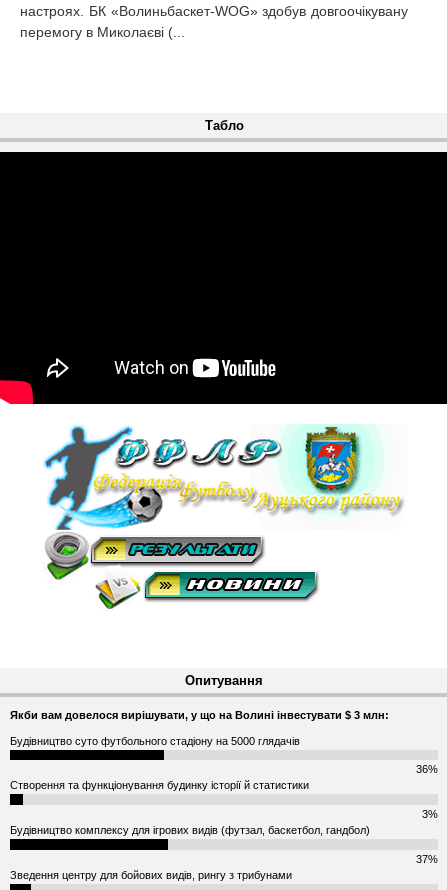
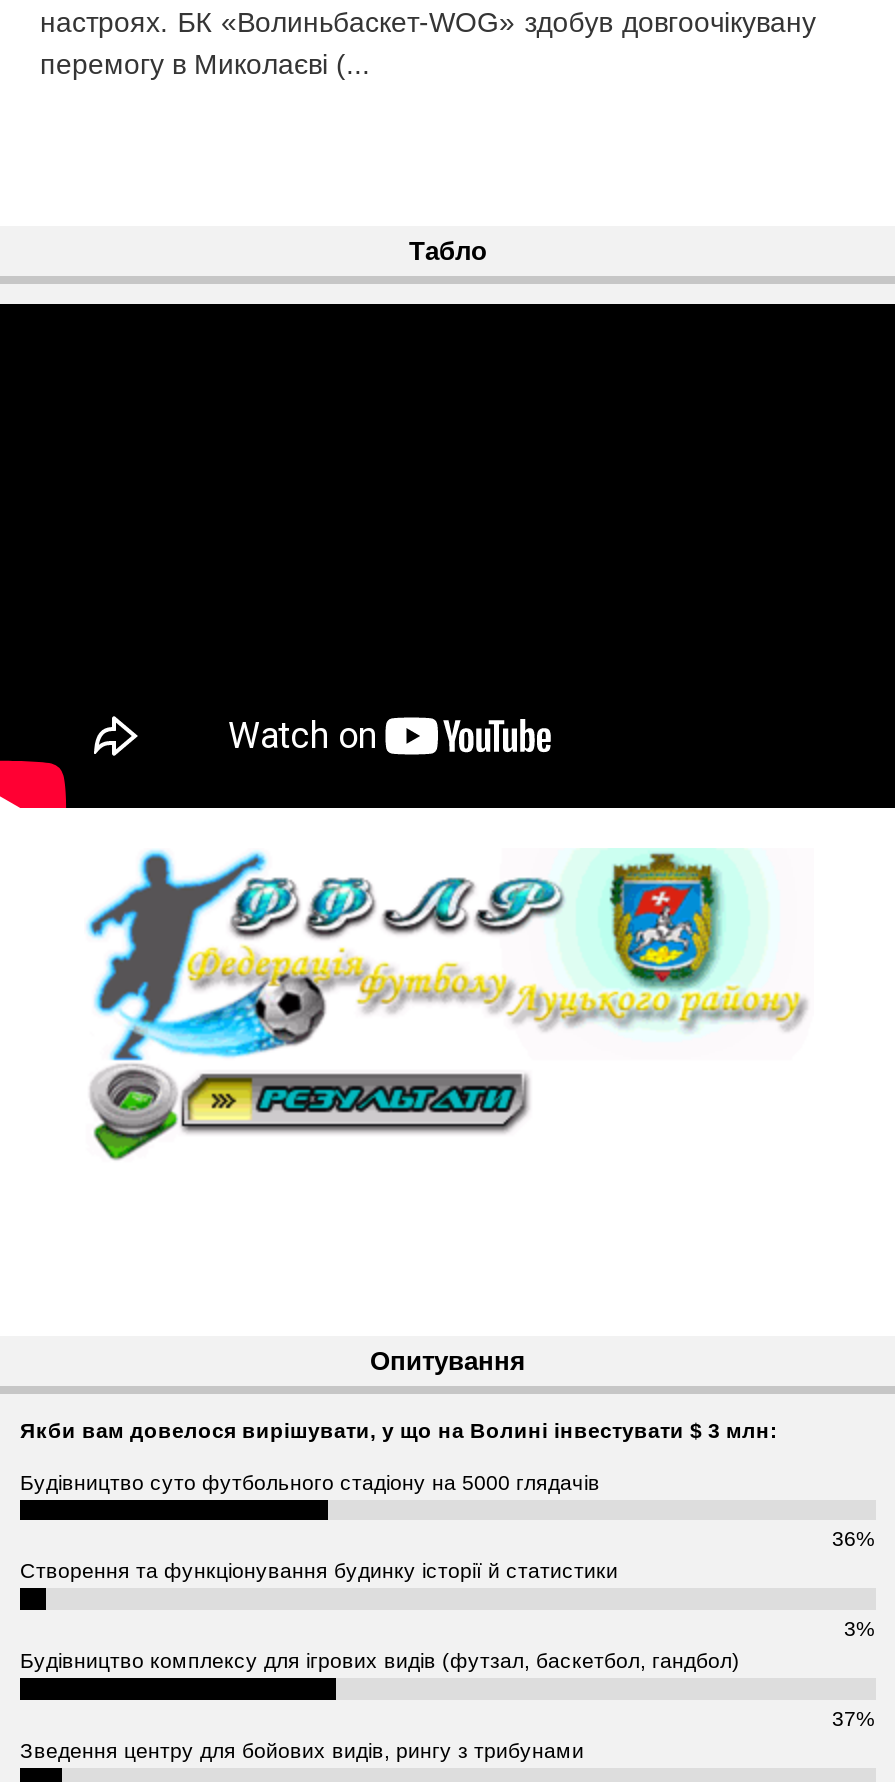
- [image]
